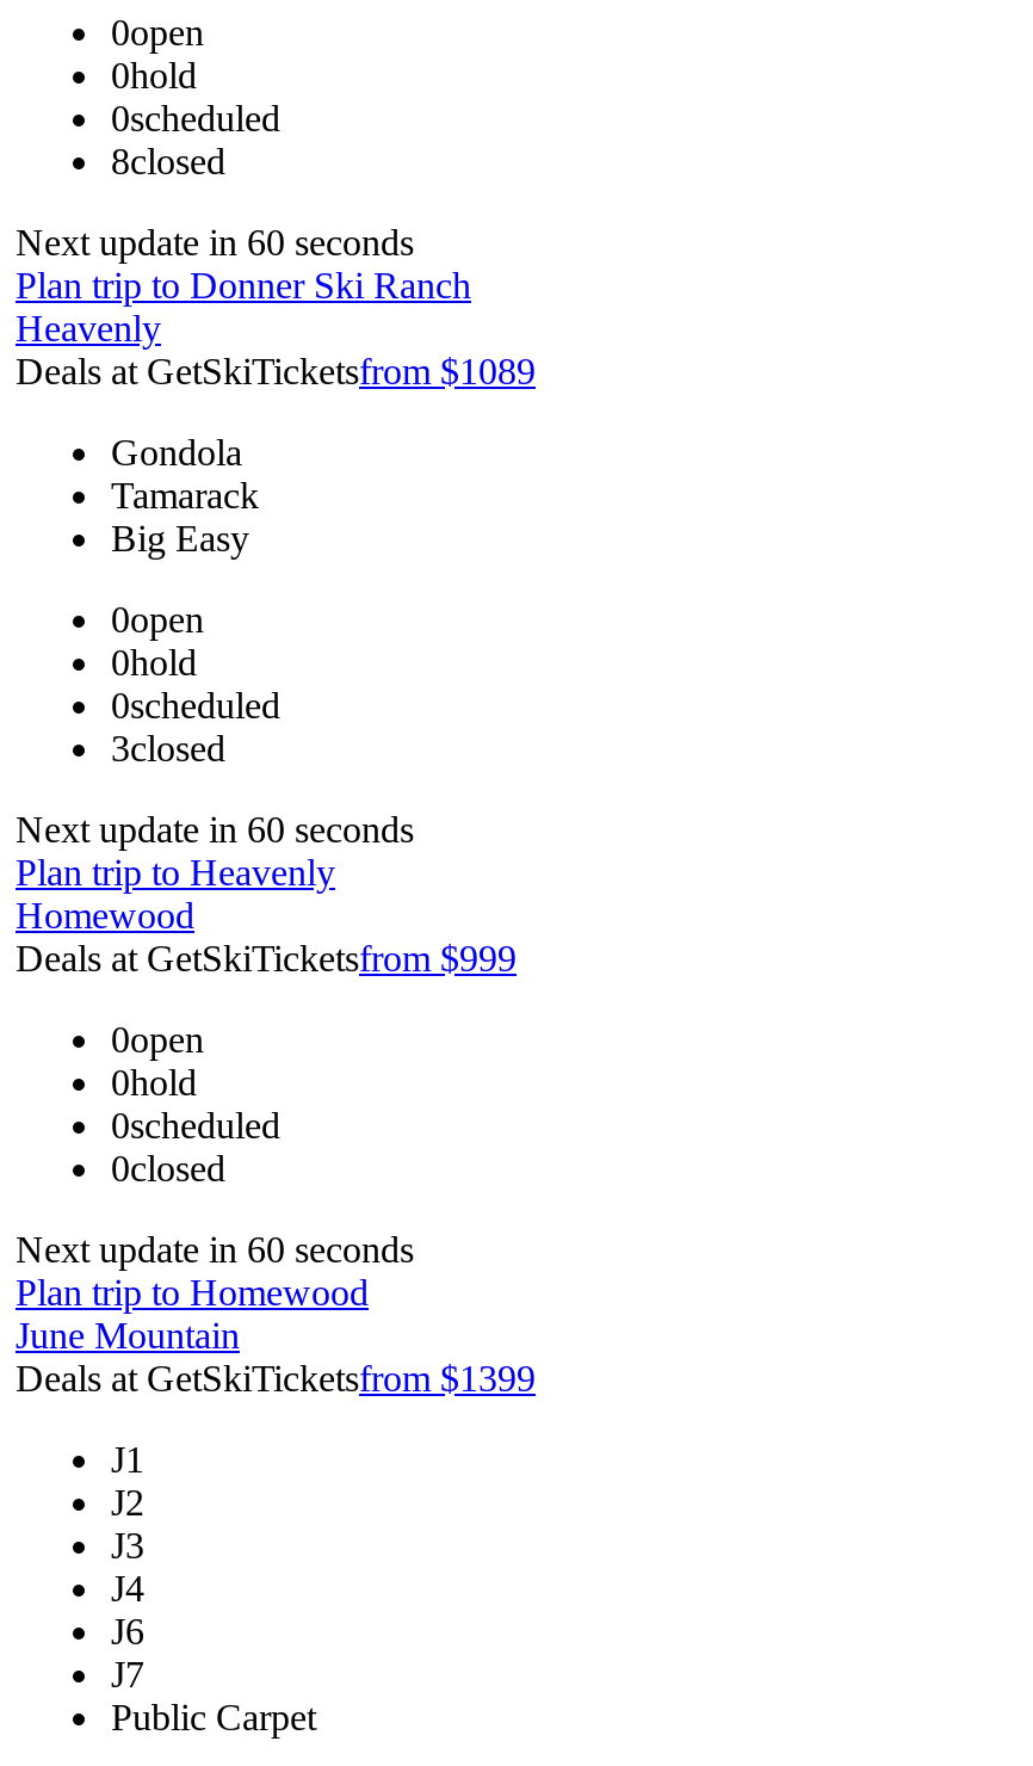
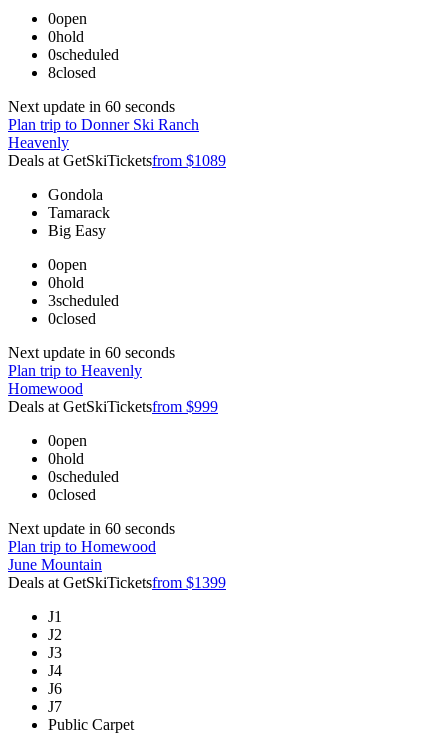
- 0scheduled
+ 3scheduled

- 3closed
+ 0closed
